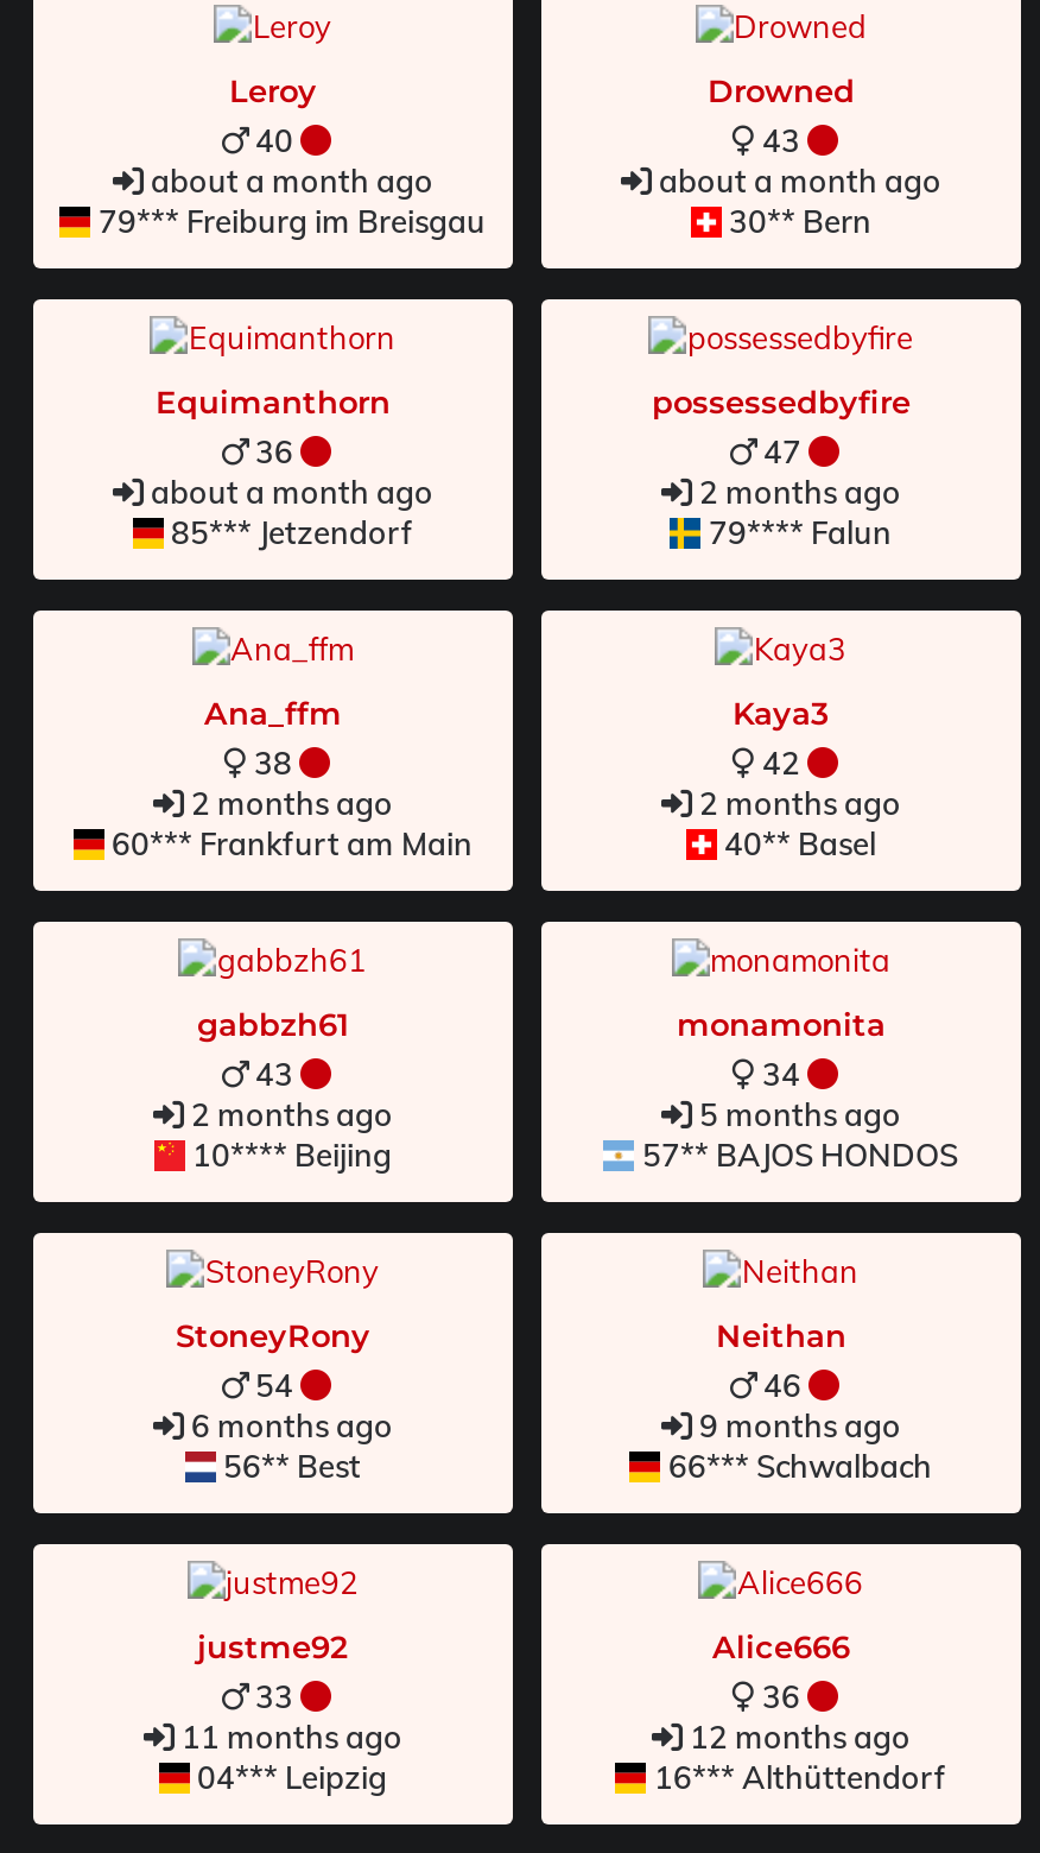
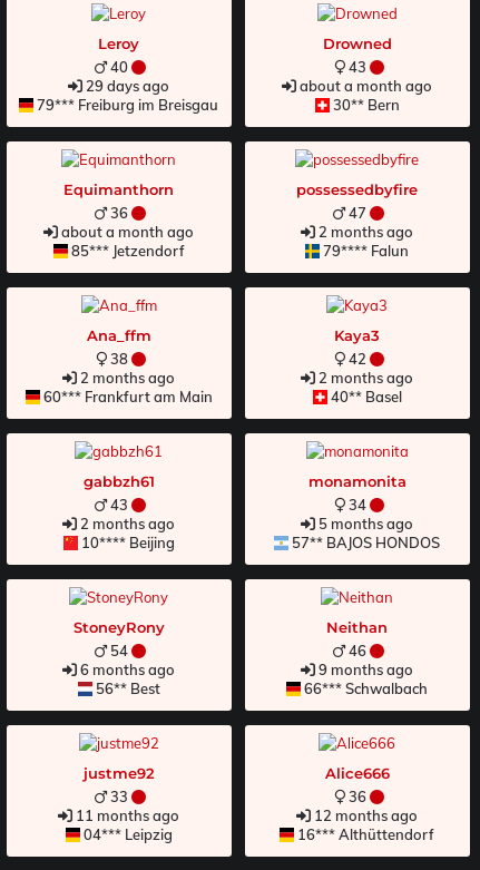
- about a month ago
+ 29 days ago
